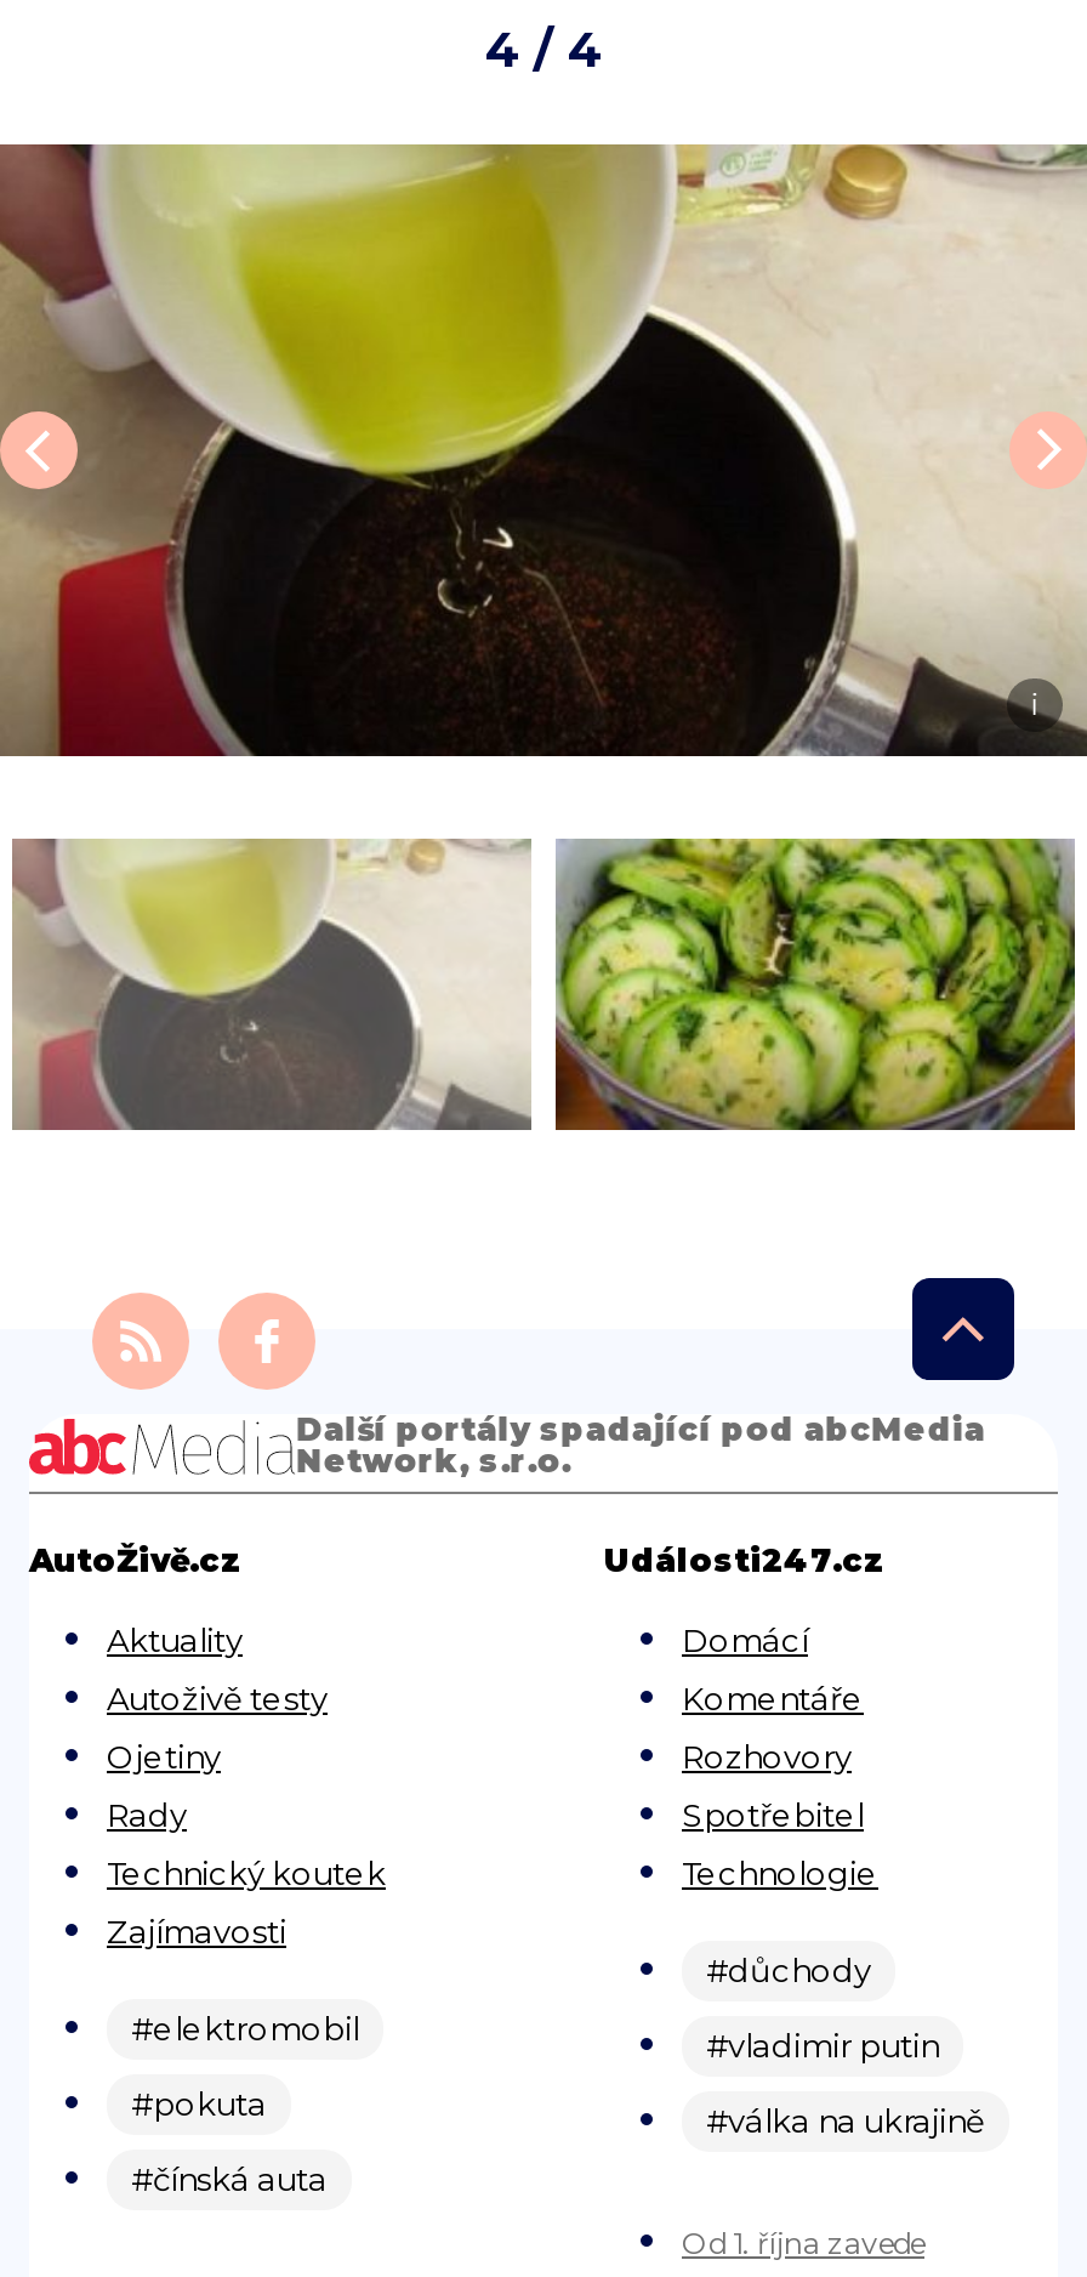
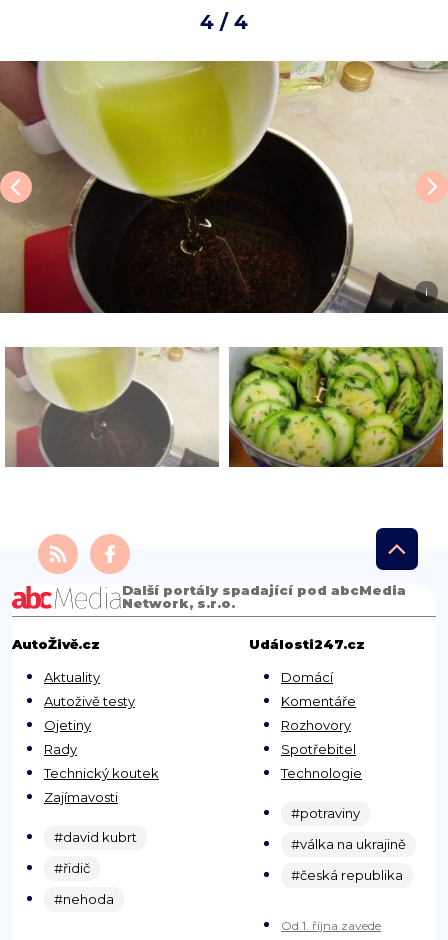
- #důchody
- #vladimir putin
+ #potraviny

- #elektromobil
+ #david kubrt

- #pokuta
+ #řidič

moved up: #válka na ukrajině

+ #česká republika

- #čínská auta
+ #nehoda
